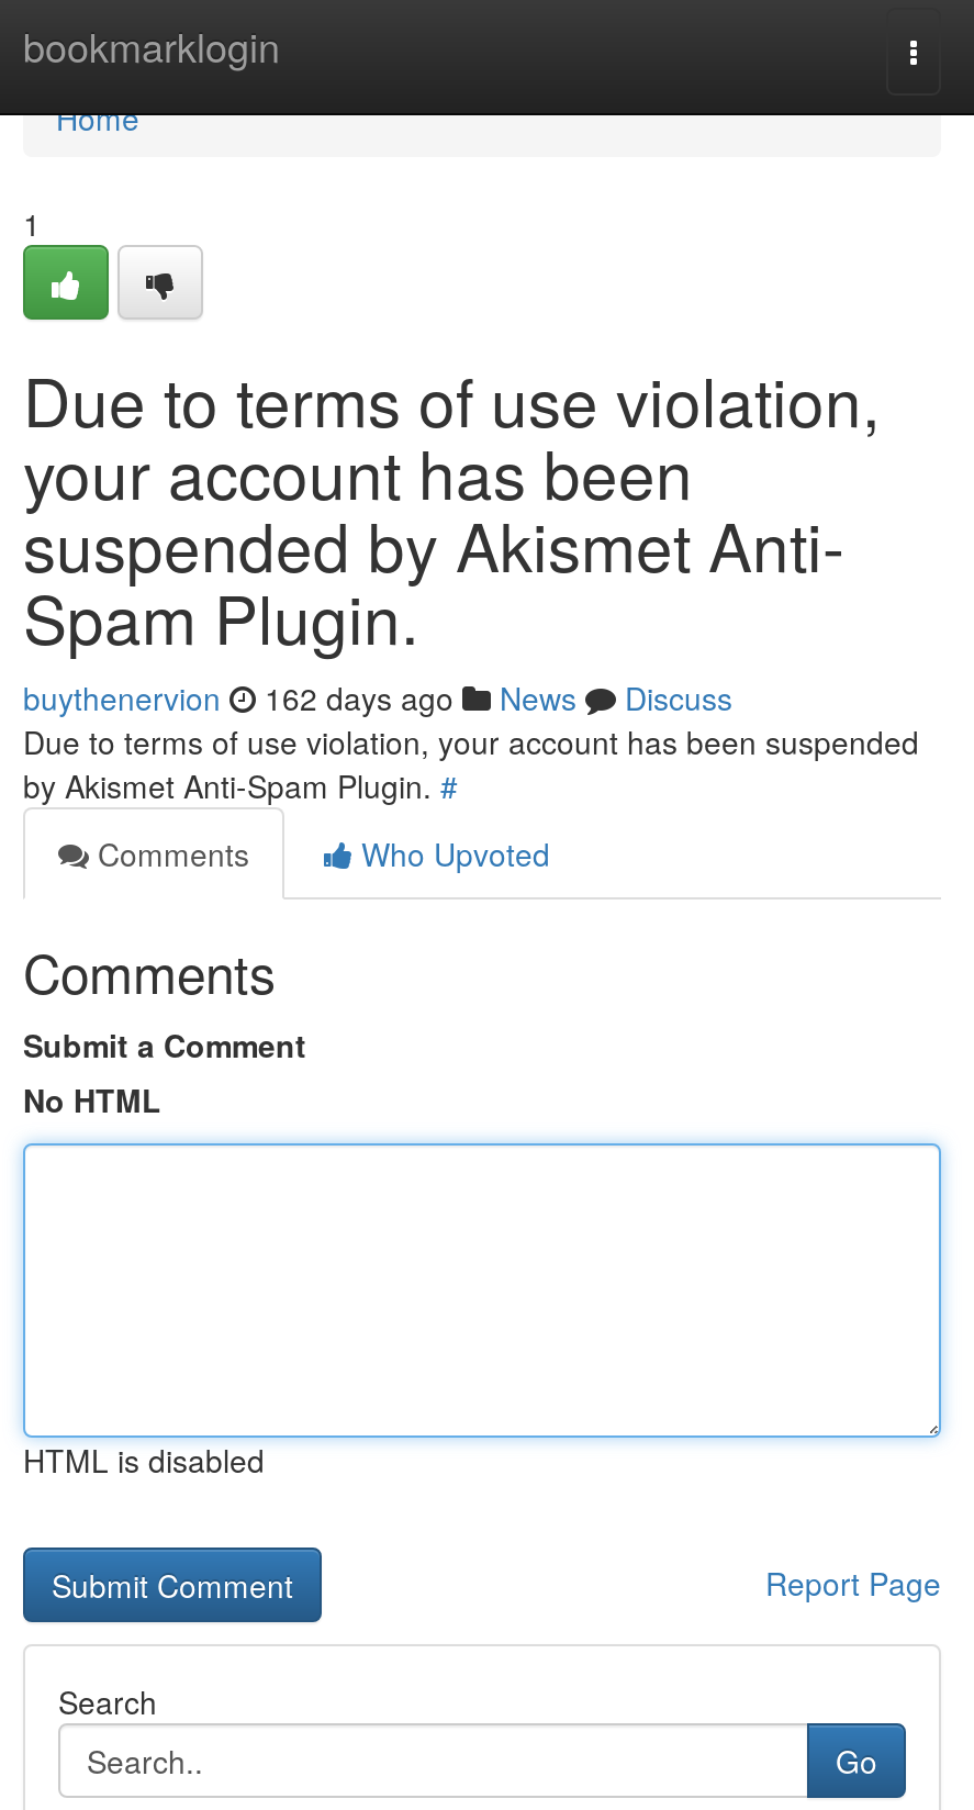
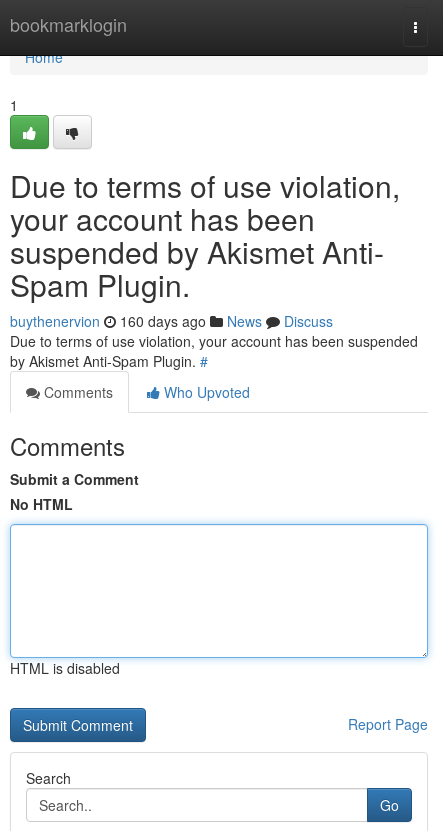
- buythenervion 162 days ago News Discuss
+ buythenervion 160 days ago News Discuss
